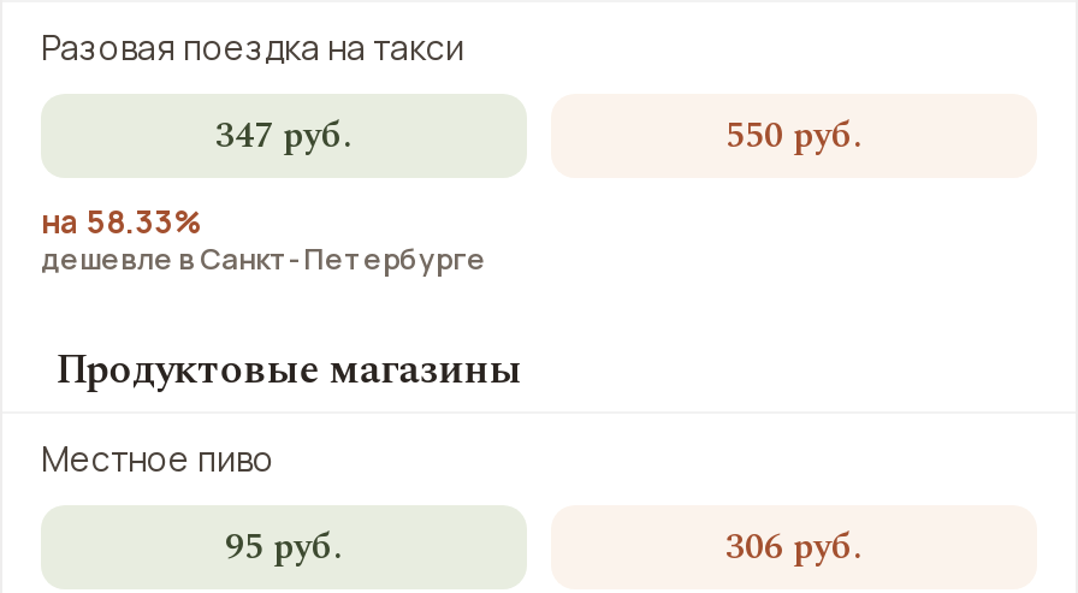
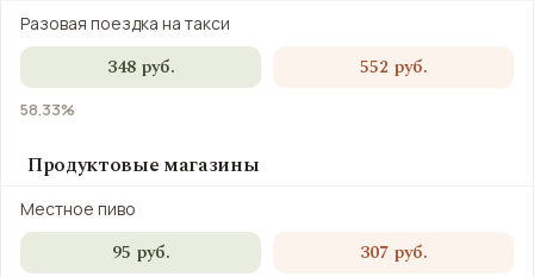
- 347 руб.
- 550 руб.
+ 348 руб.
+ 552 руб.

- на 58.33%
- дешевле в Санкт-Петербурге
+ 58.33%

- 306 руб.
+ 307 руб.
